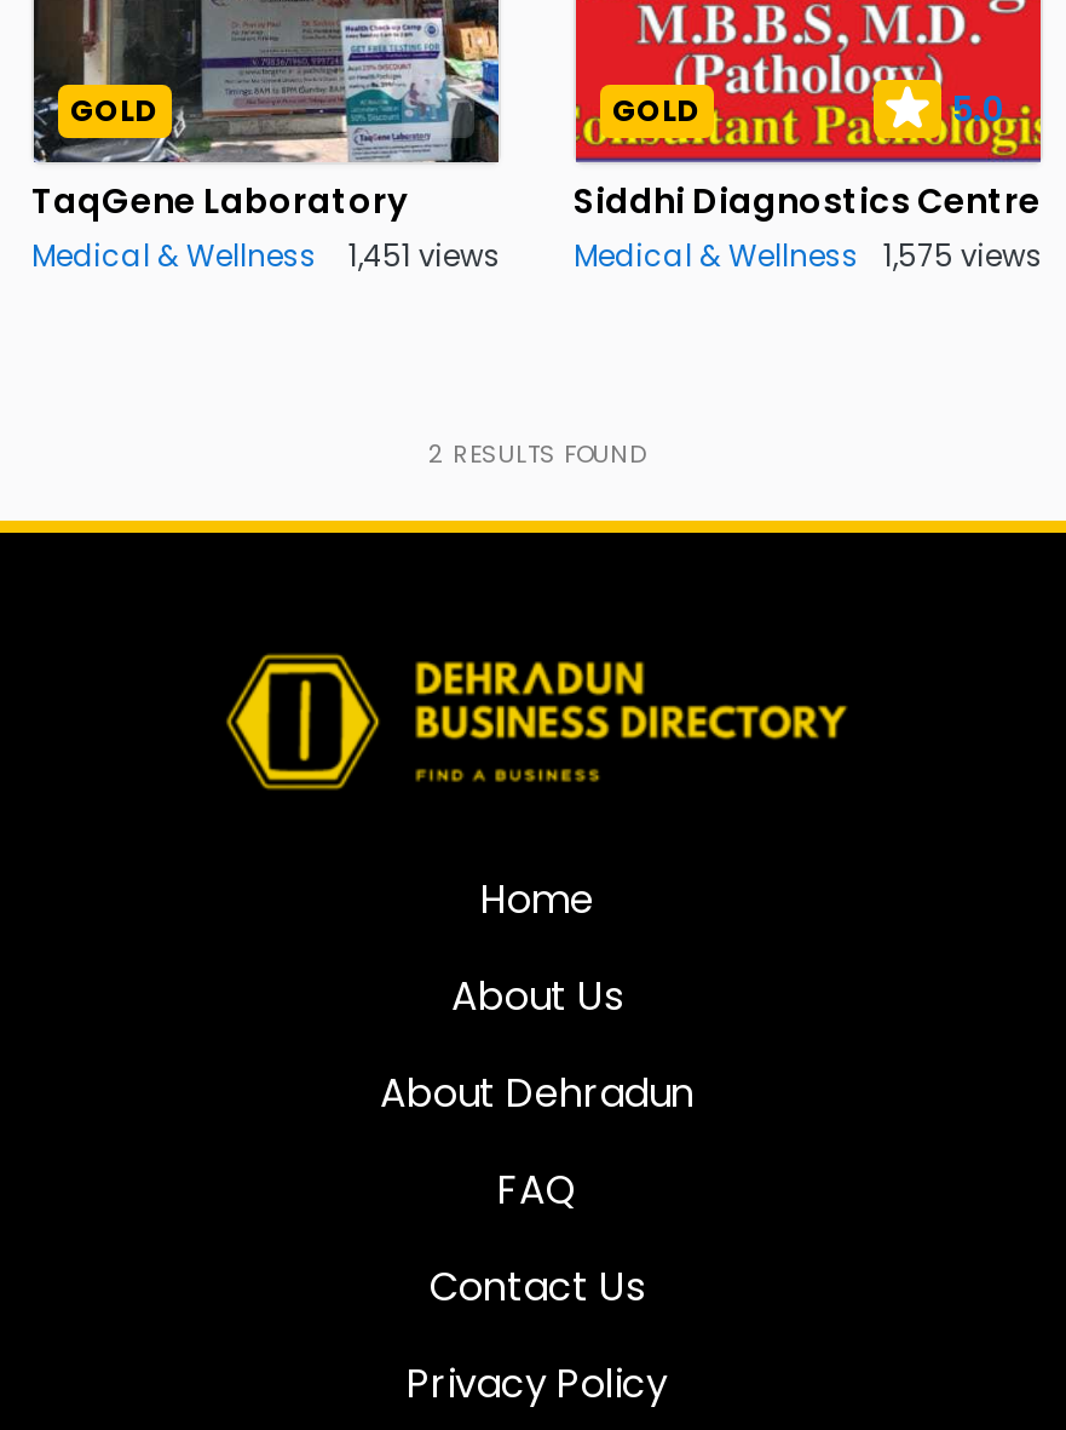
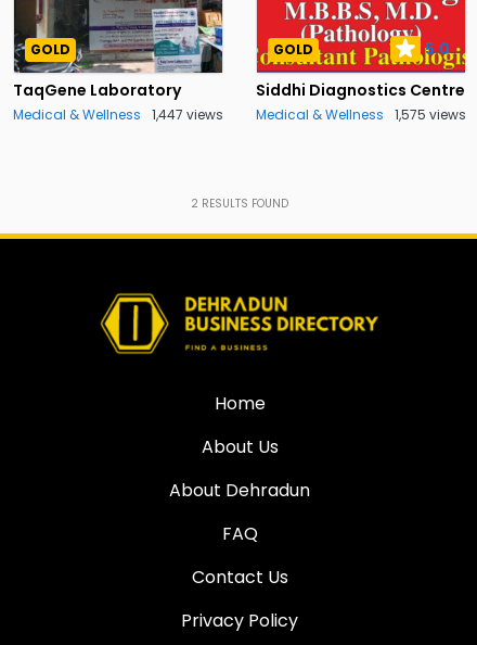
- Medical & Wellness
- 1,451 views
+ Medical & Wellness 1,447 views
